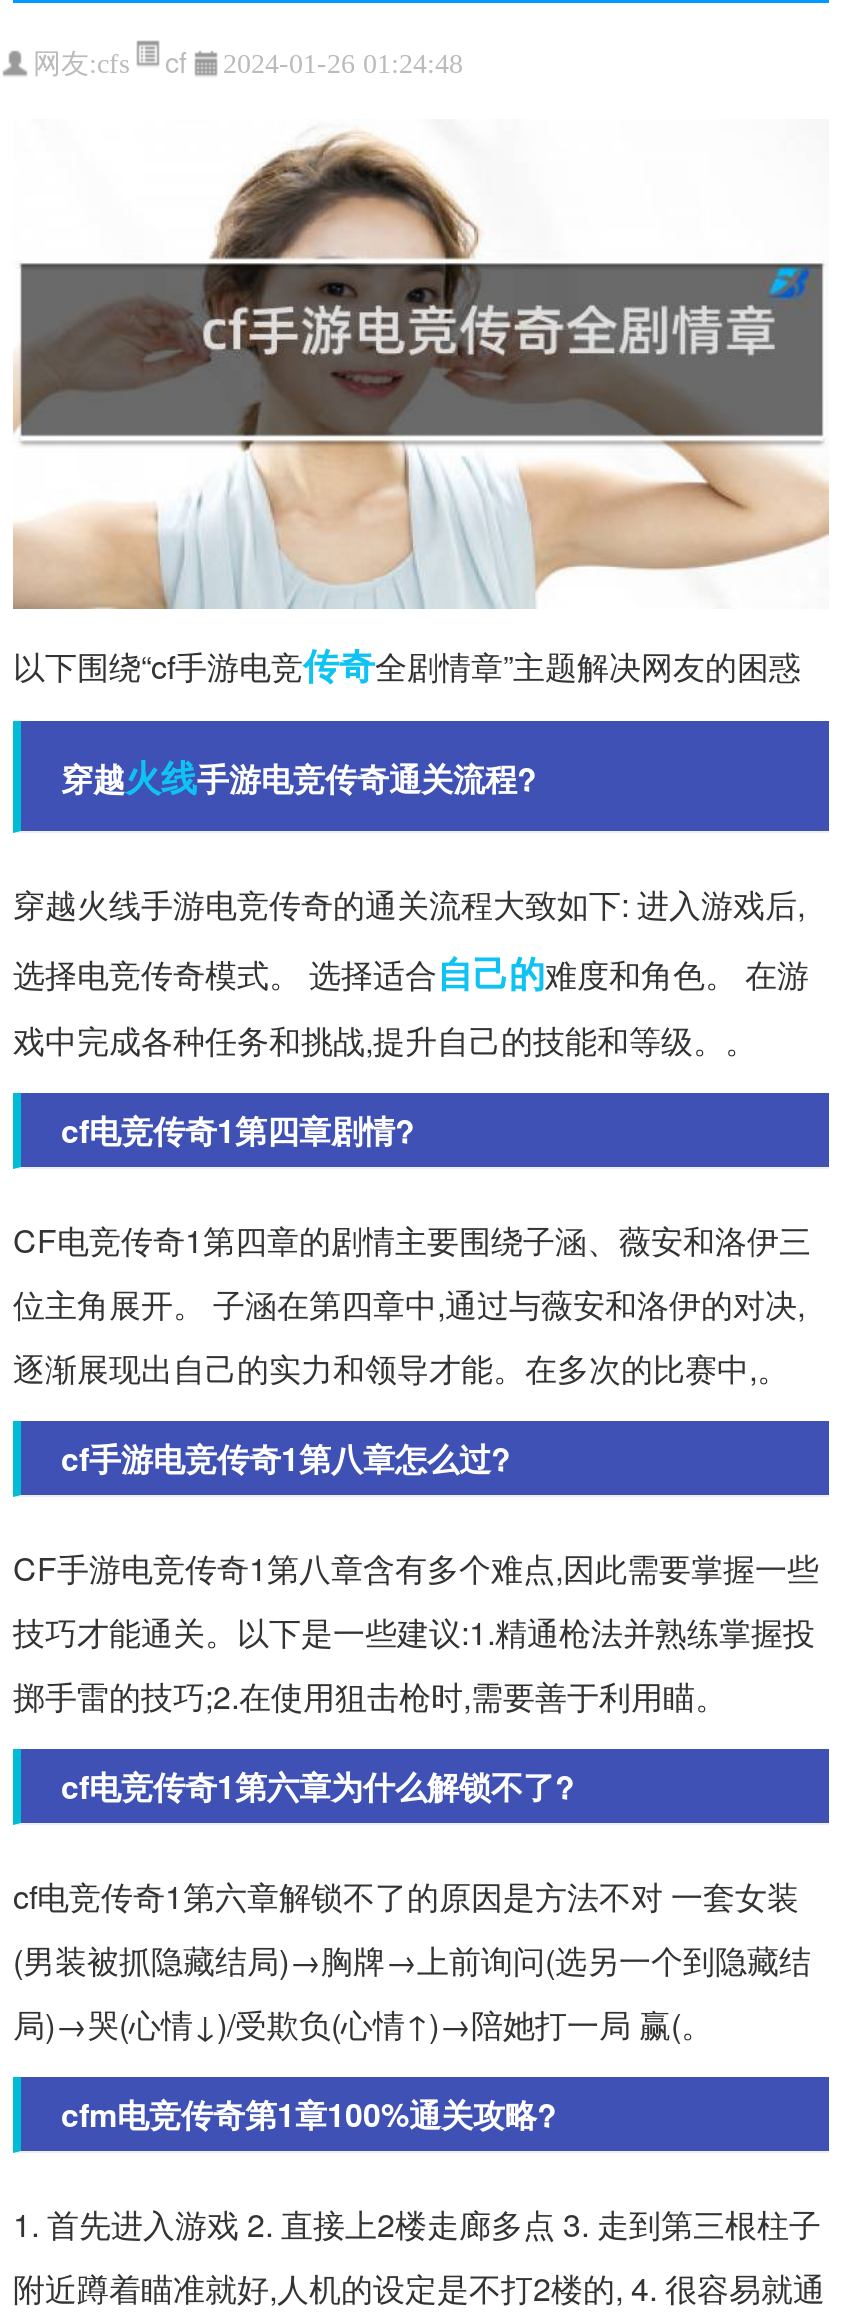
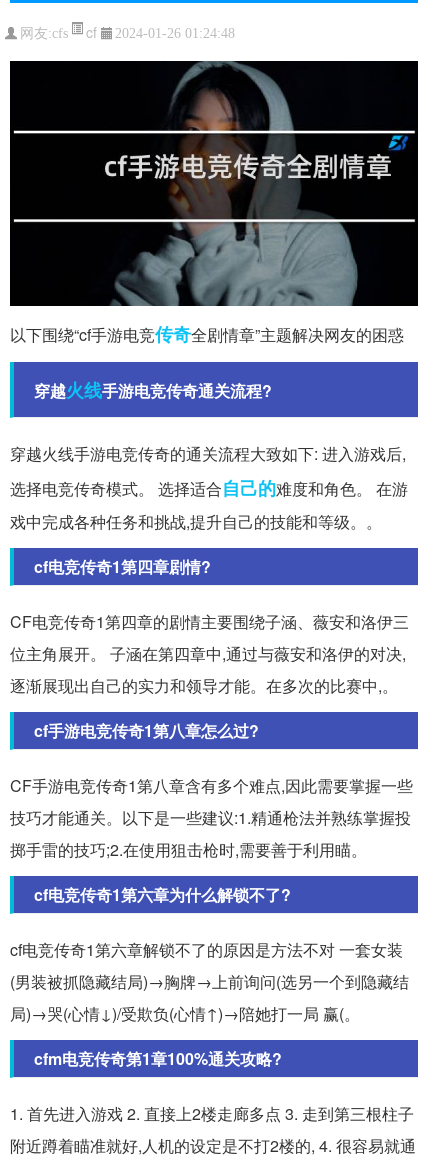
- [image]
+ [image]
